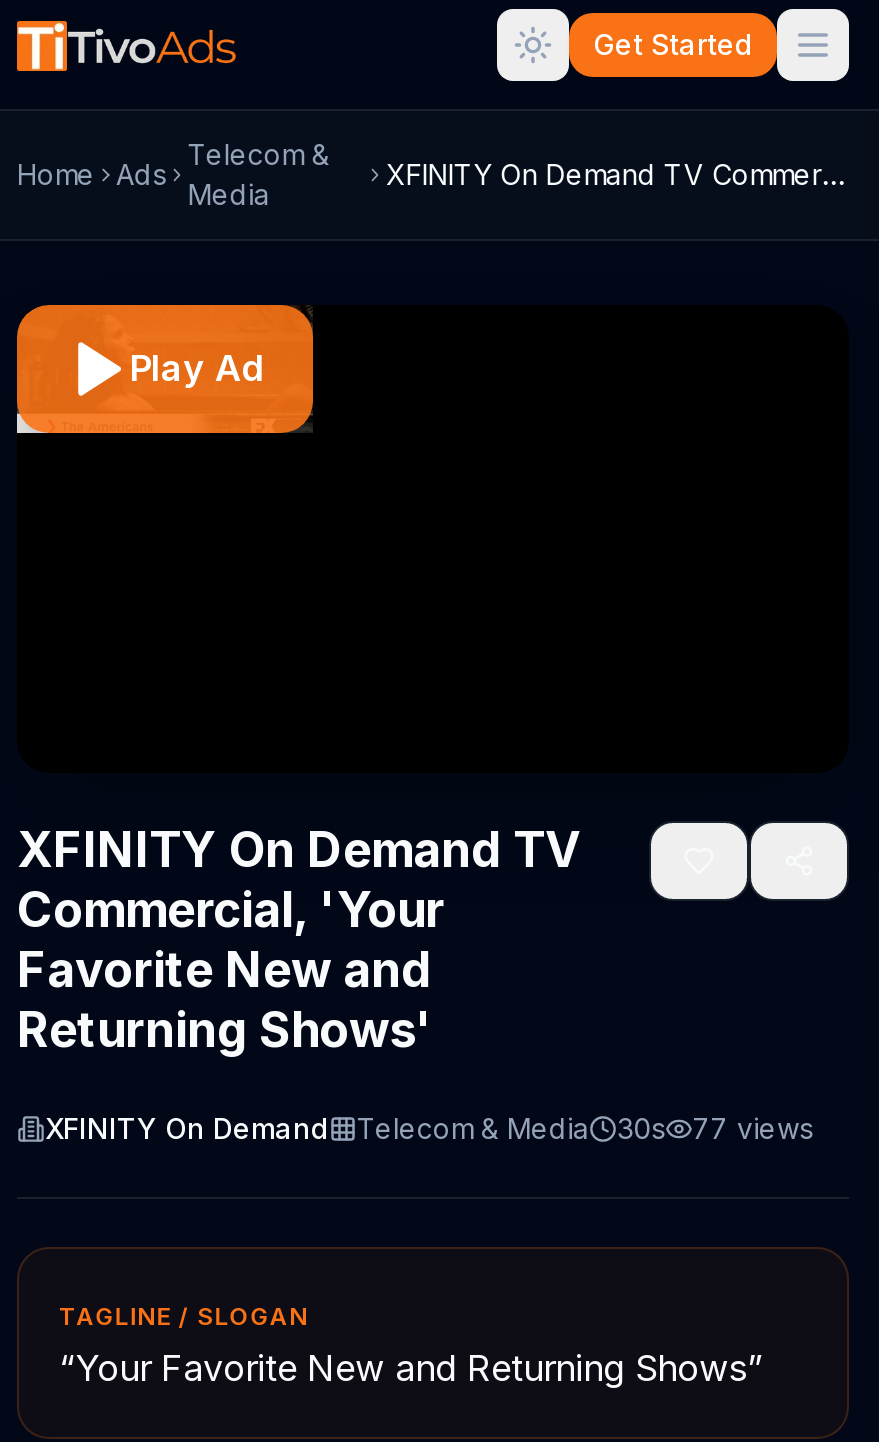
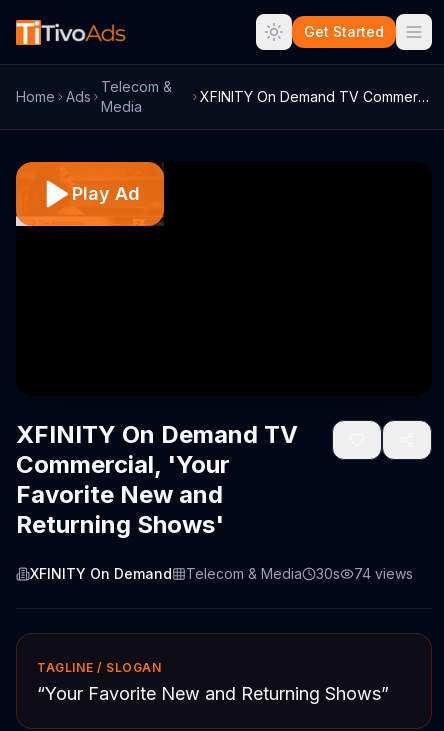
- XFINITY On Demand Telecom & Media 30s 77 views
+ XFINITY On Demand Telecom & Media 30s 74 views
